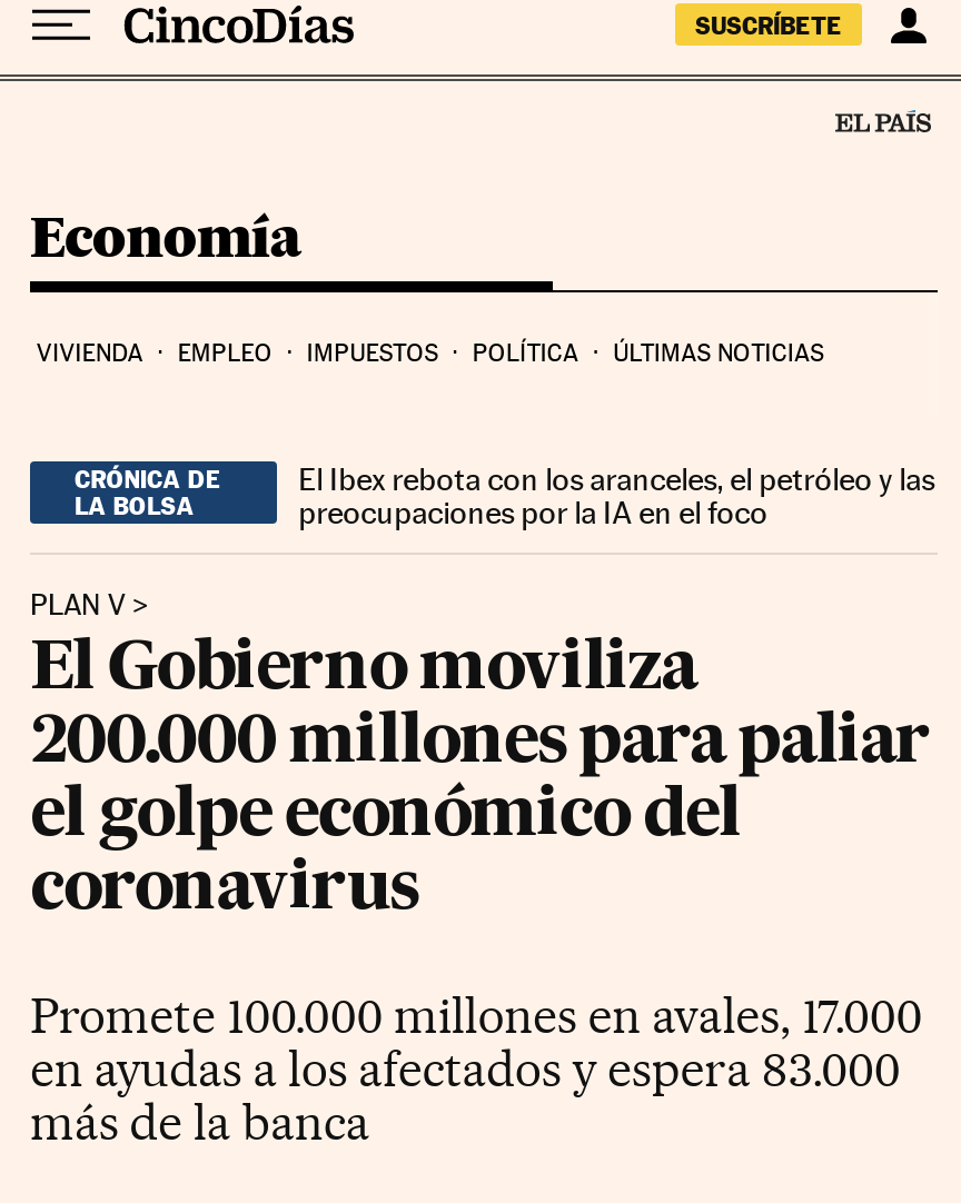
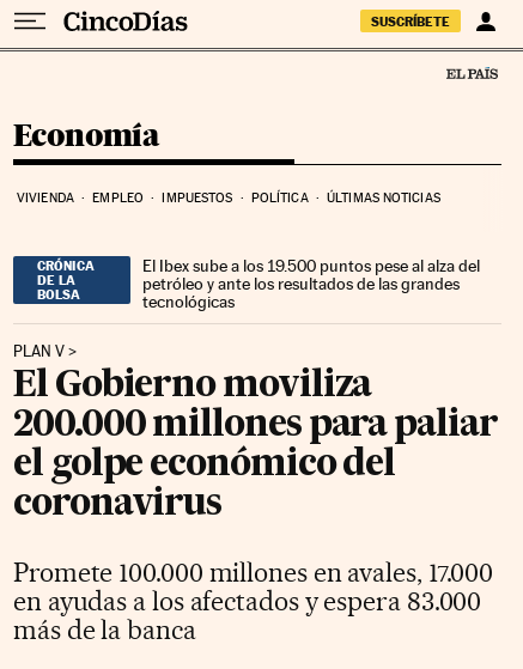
- El Ibex rebota con los aranceles, el petróleo y las
- preocupaciones por la IA en el foco
+ El Ibex sube a los 19.500 puntos pese al alza del
+ petróleo y ante los resultados de las grandes
+ tecnológicas
